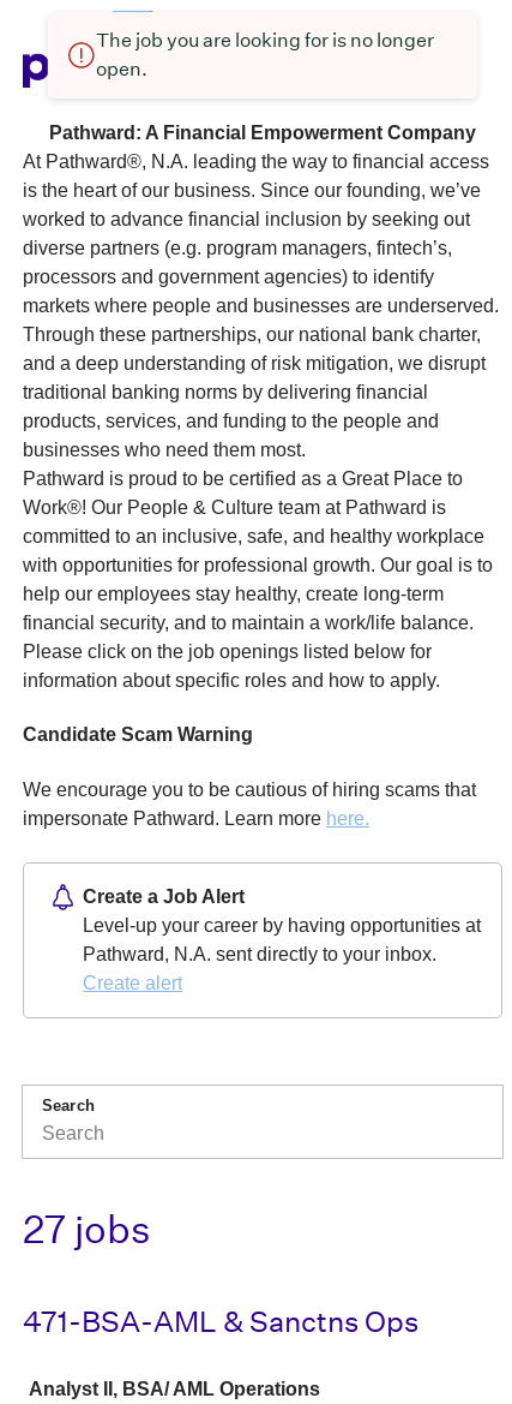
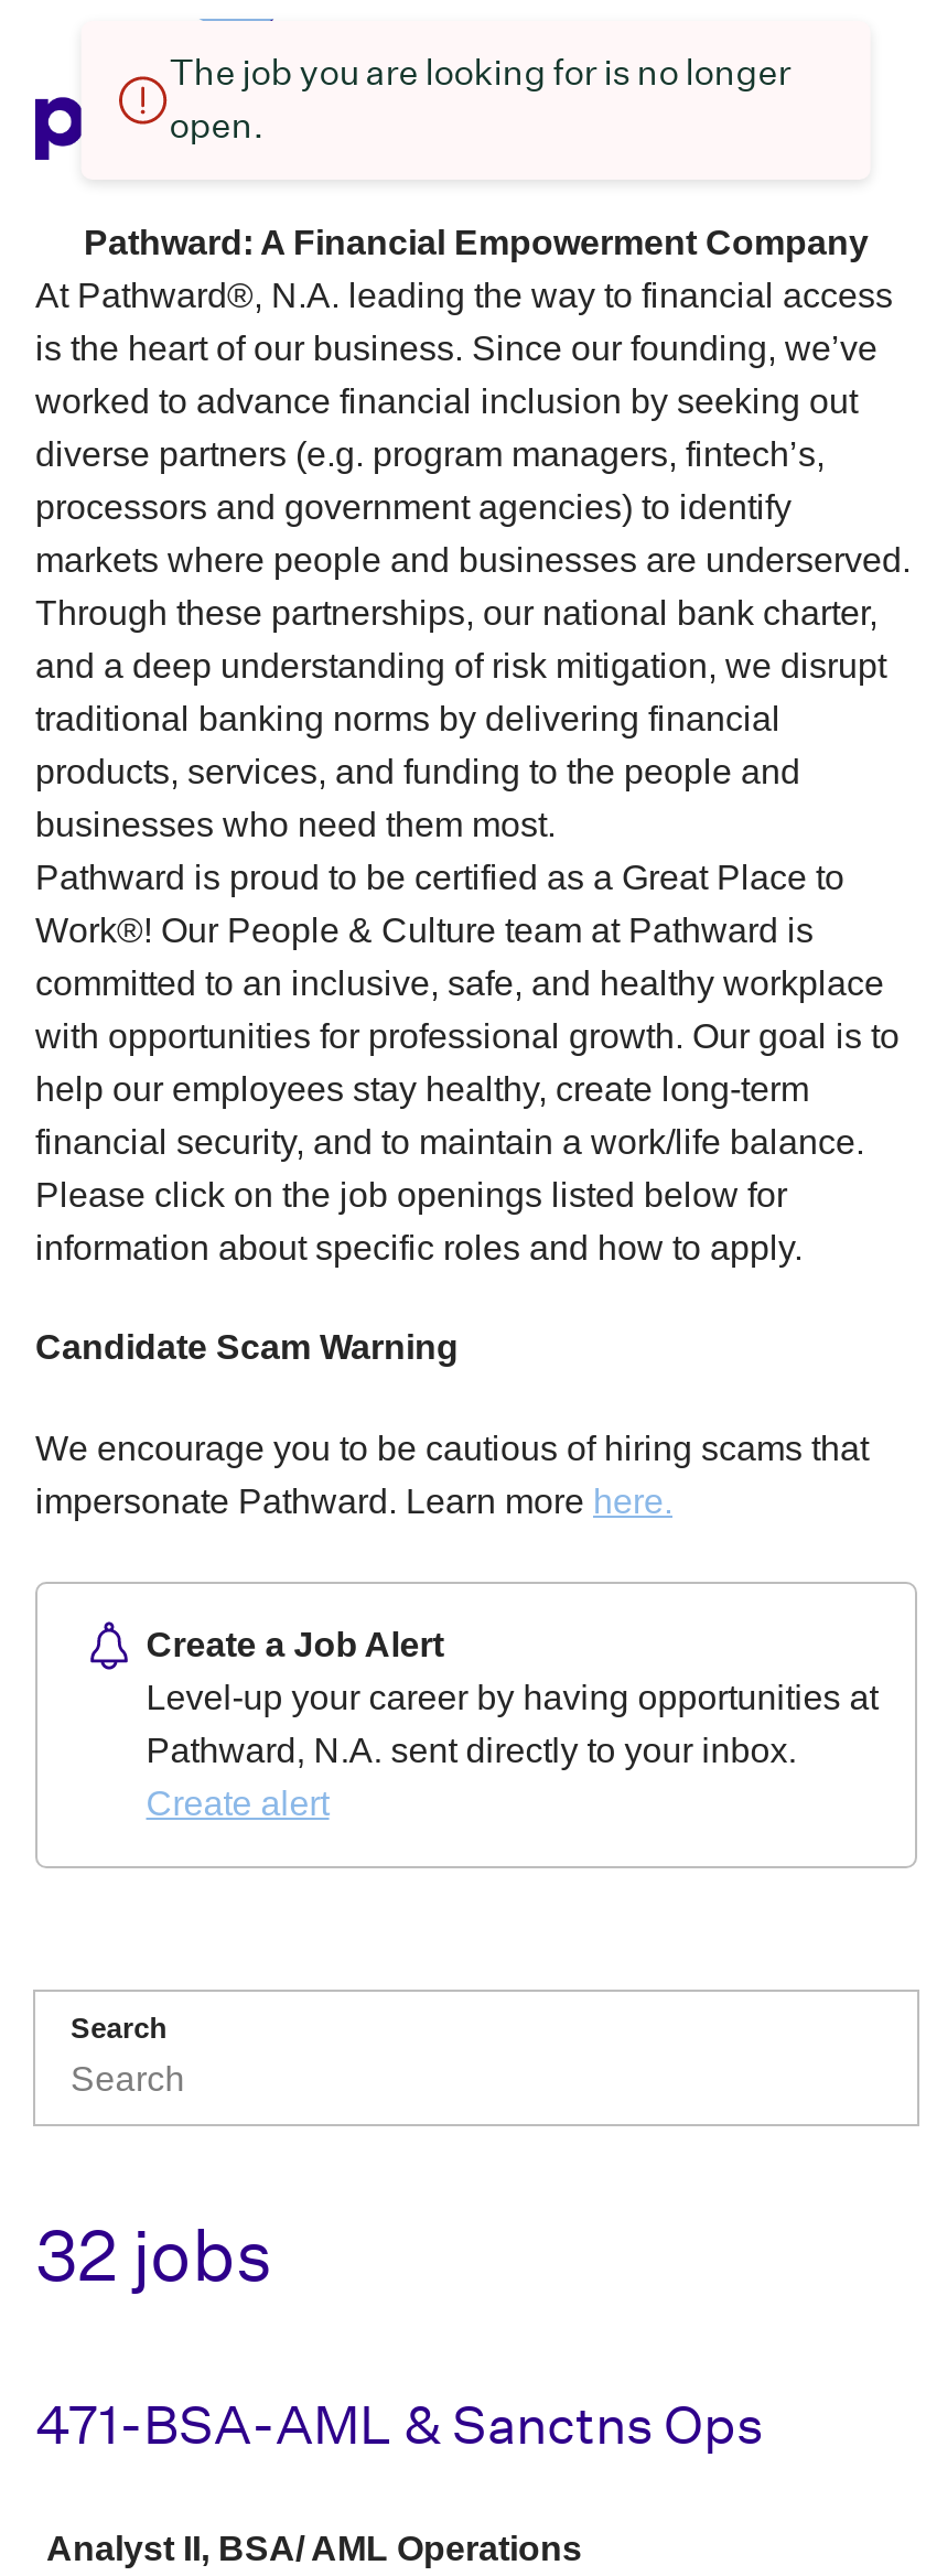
- 27 jobs
+ 32 jobs
